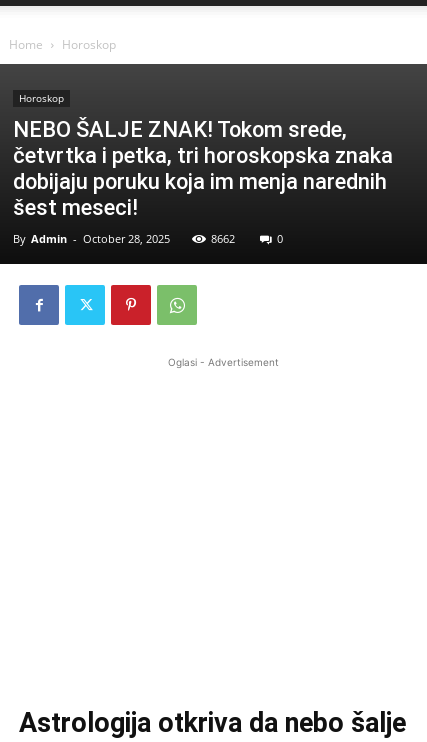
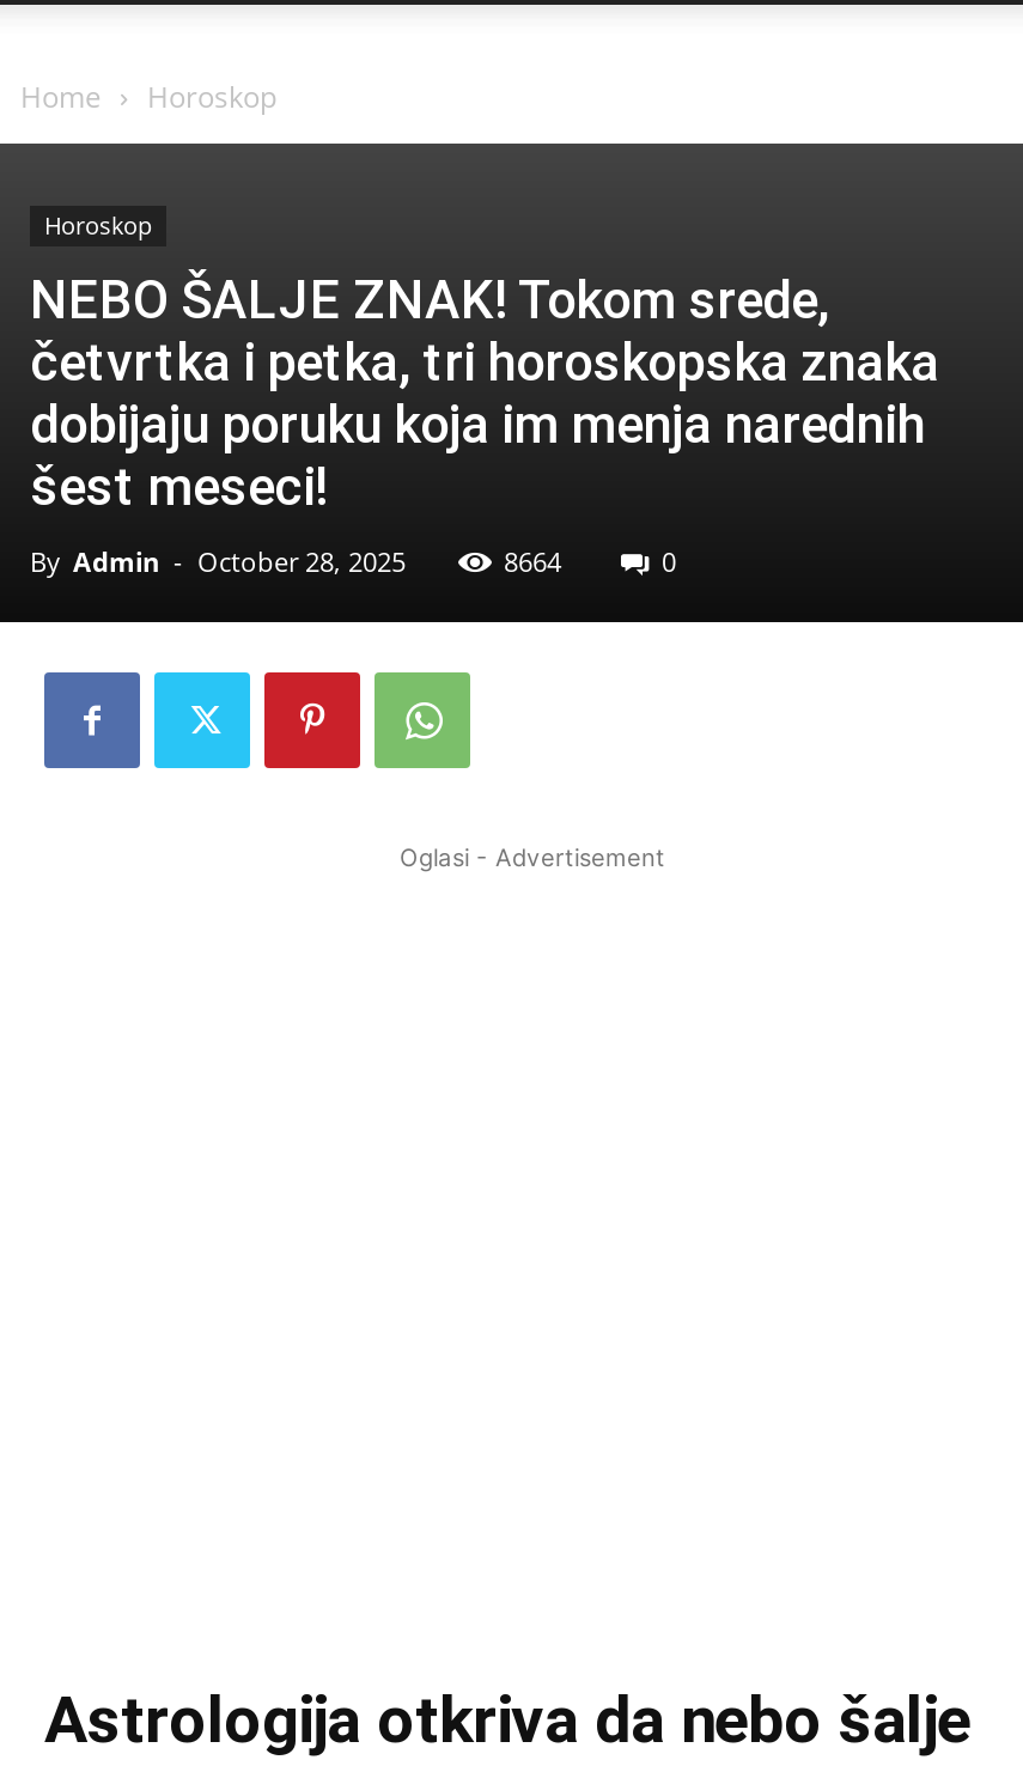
- 8662
+ 8664
